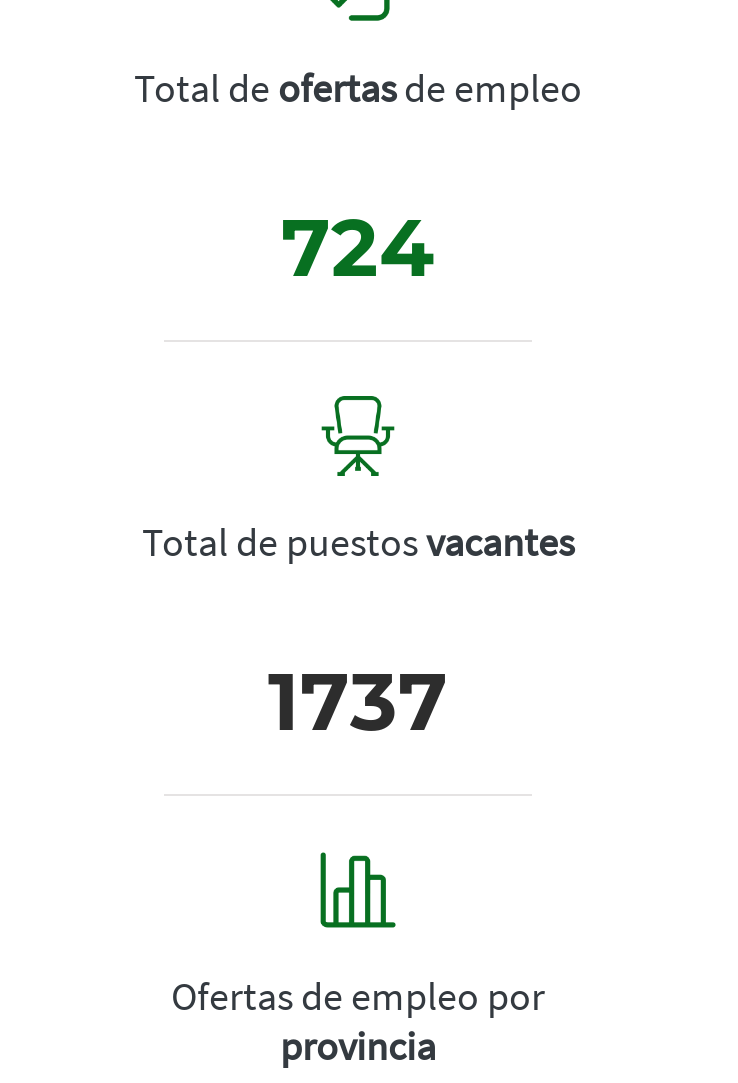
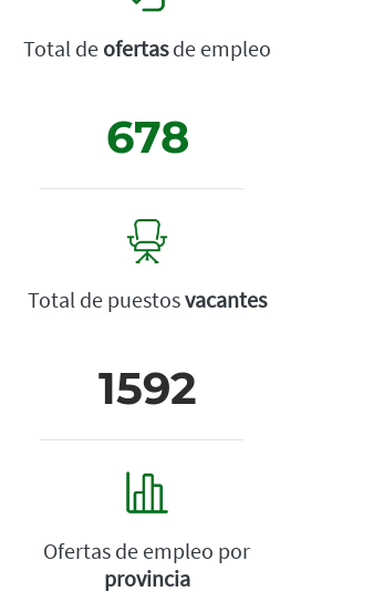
- 724
+ 678

- 1737
+ 1592
